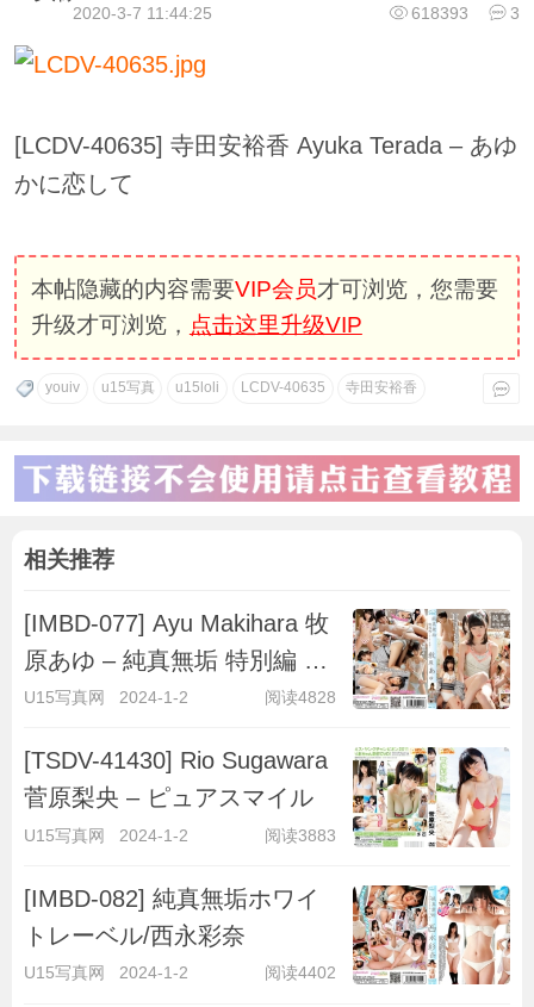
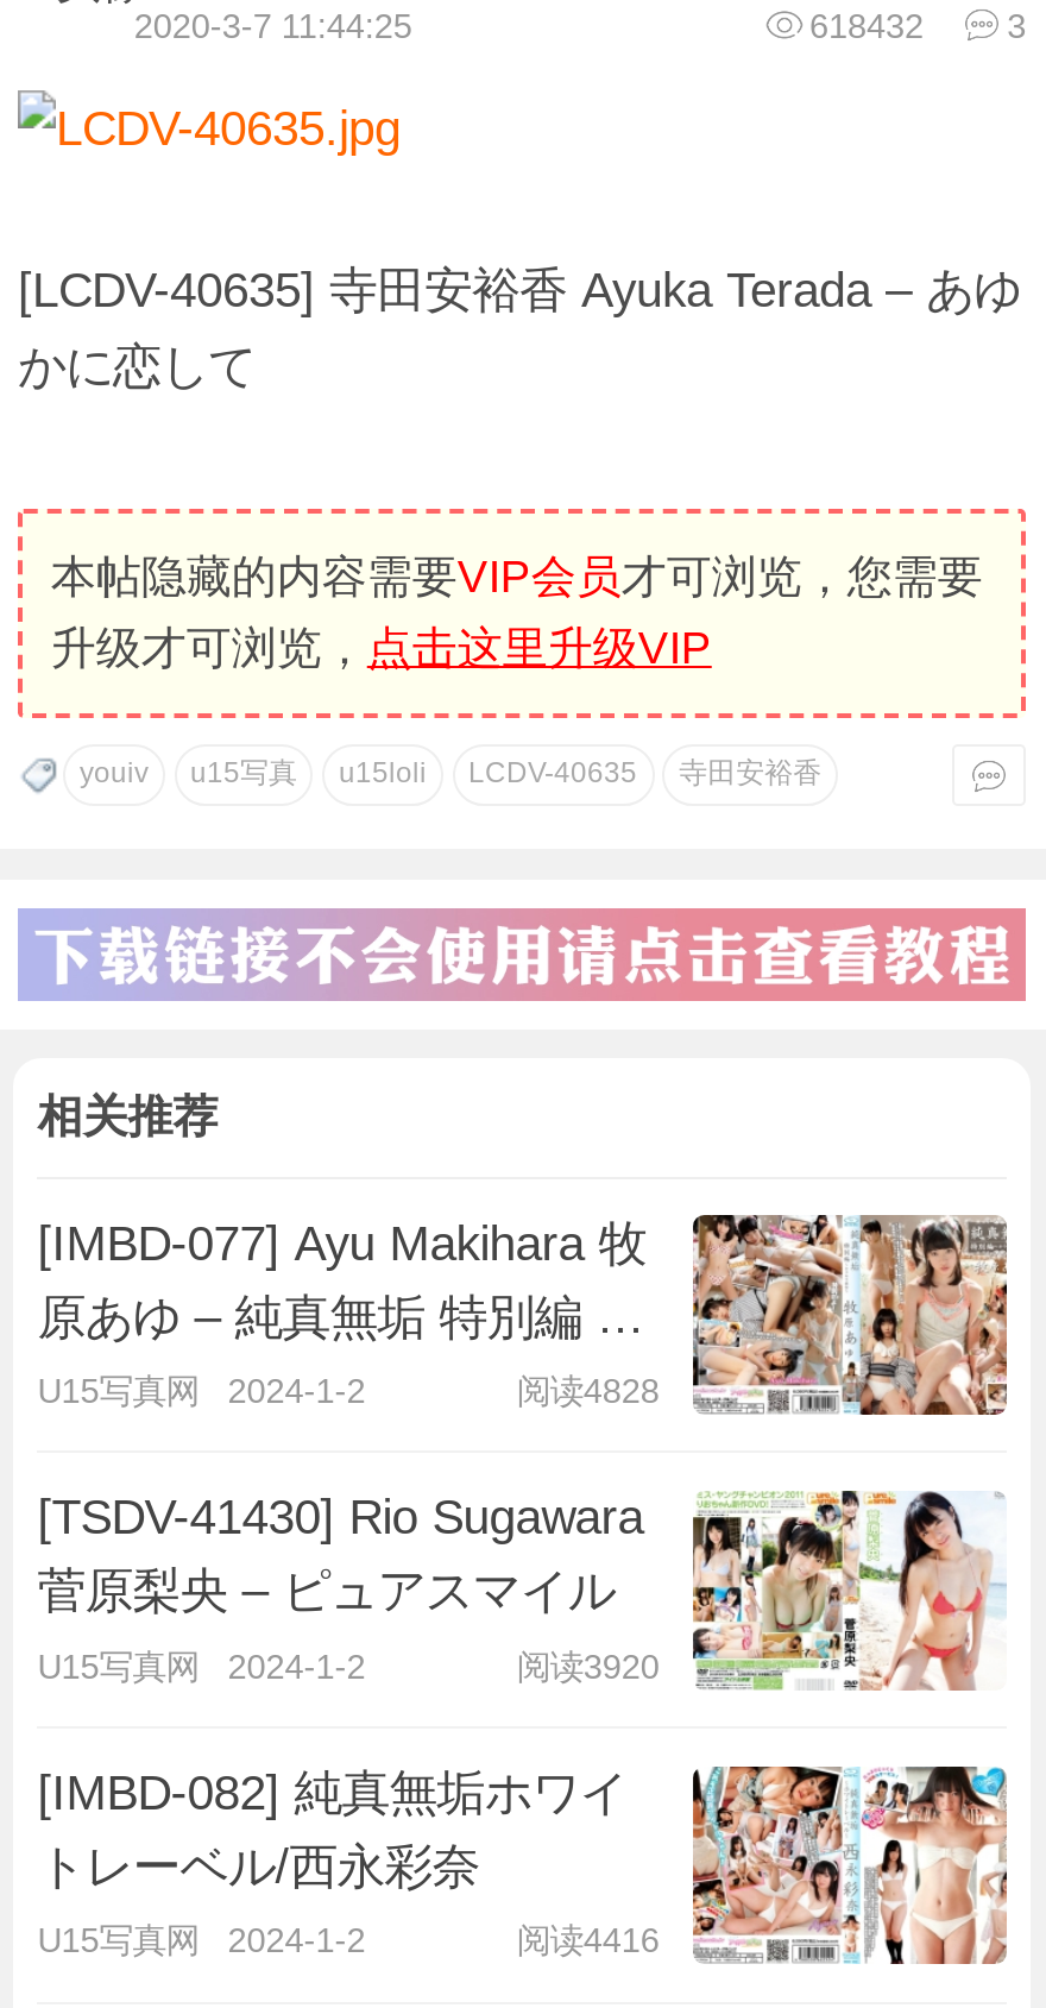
- 618393 3
+ 618432 3

- 阅读3883
+ 阅读3920

- 阅读4402
+ 阅读4416
